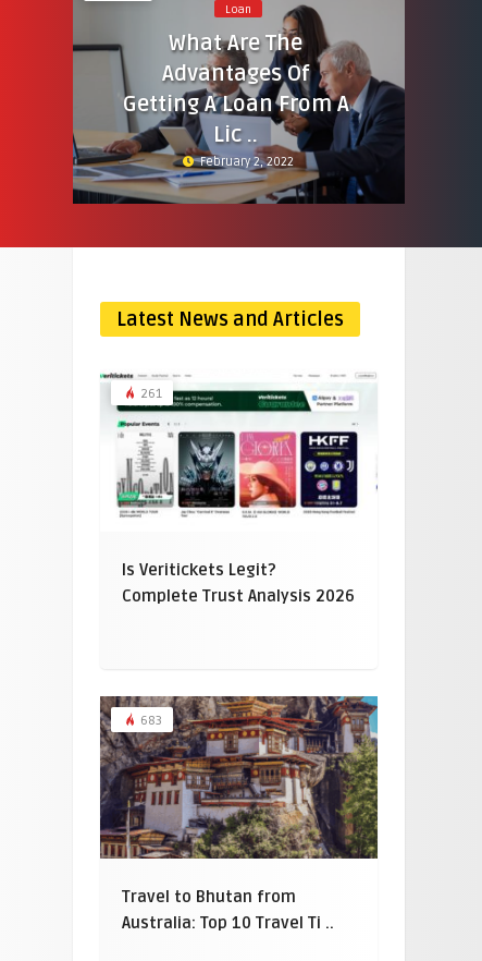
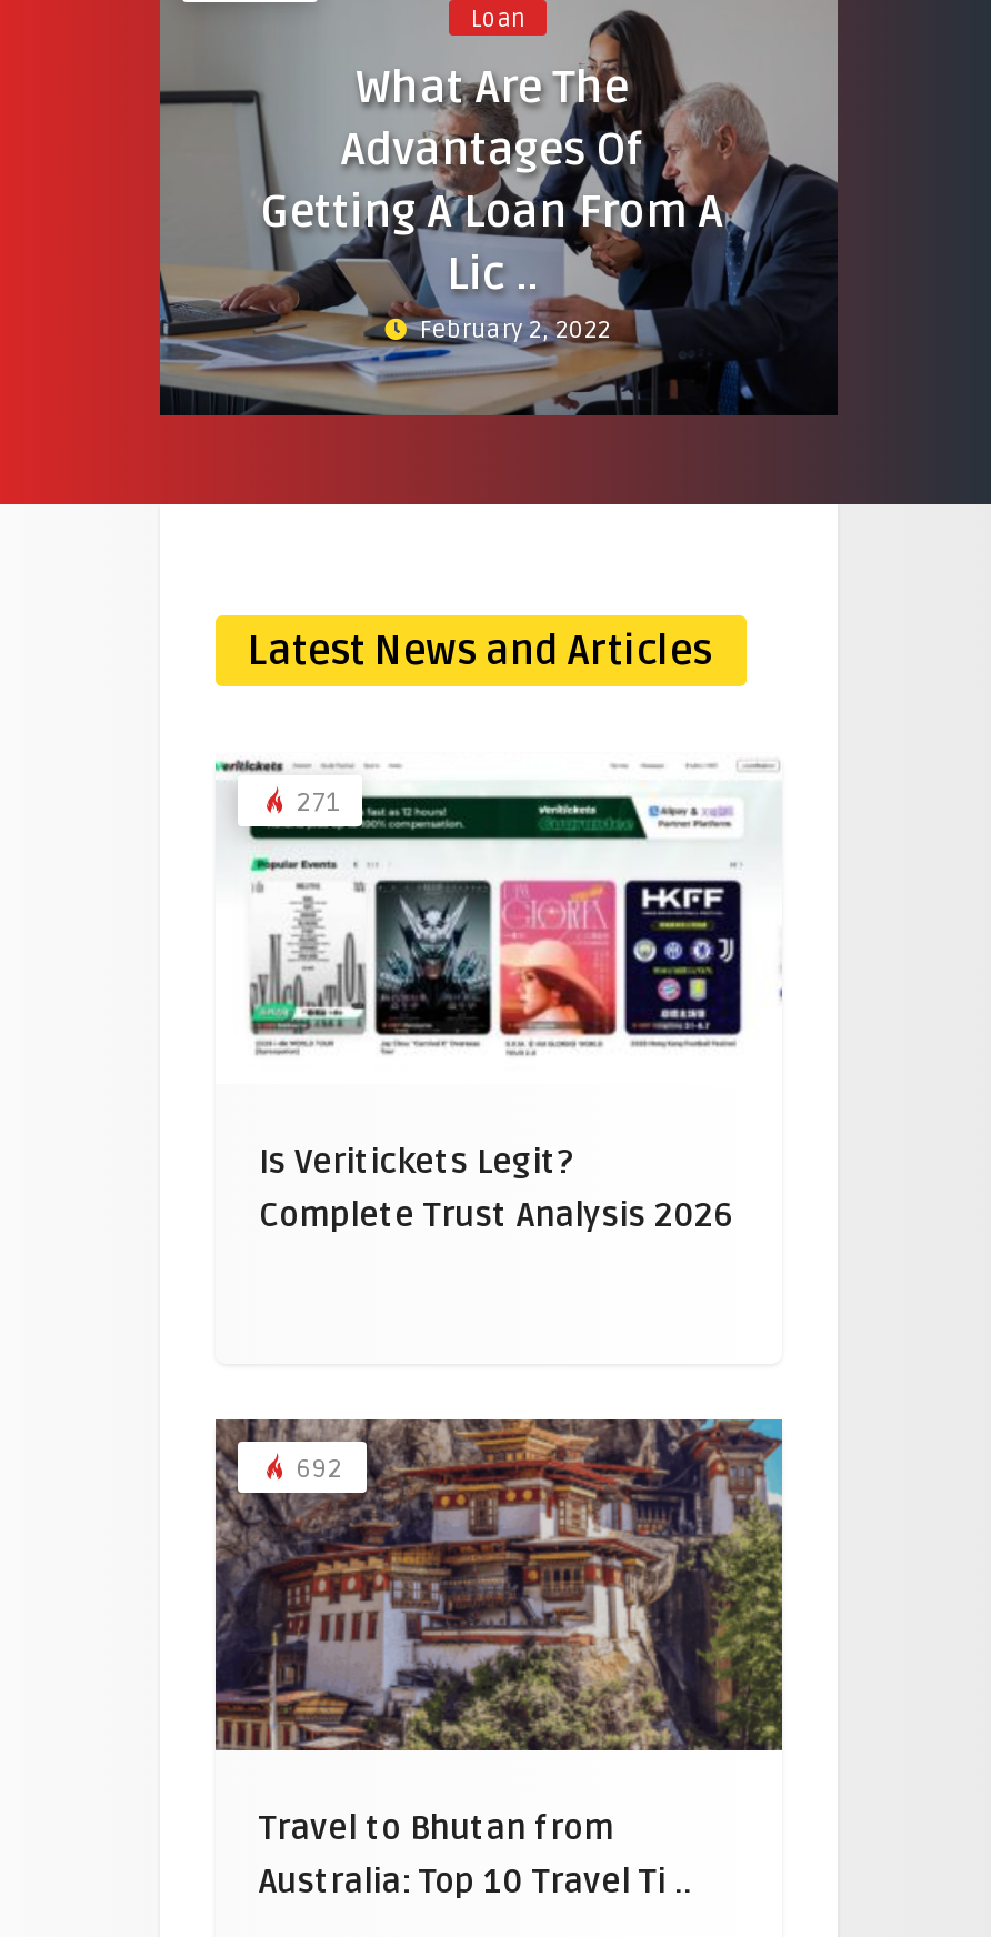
- 261
+ 271

- 683
+ 692
